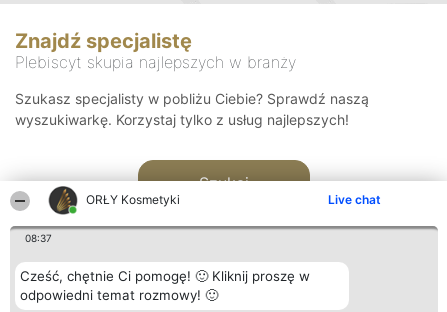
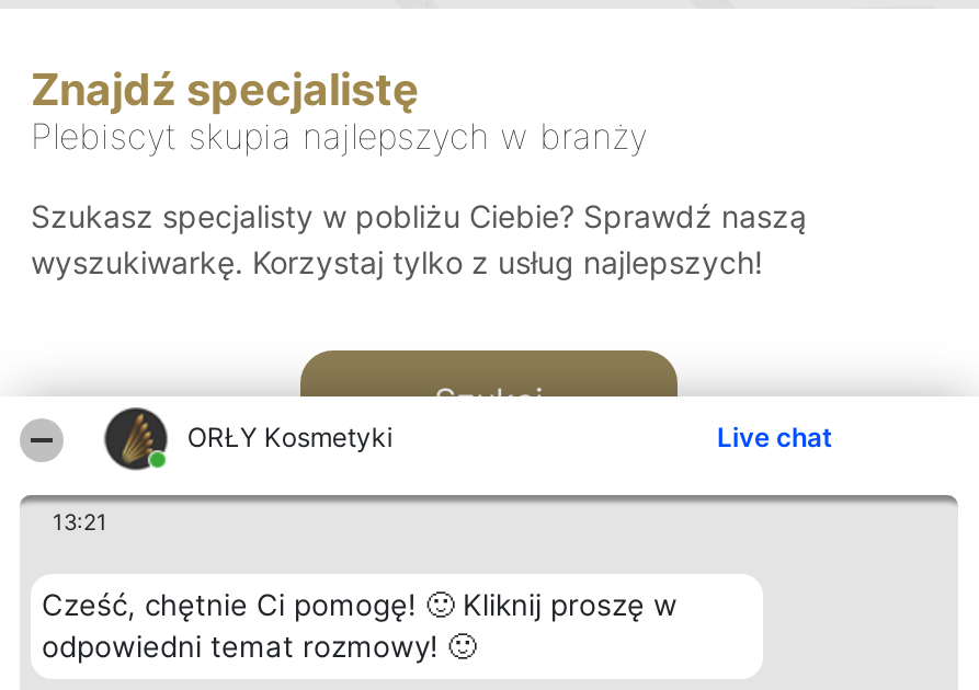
- 08:37
+ 13:21
